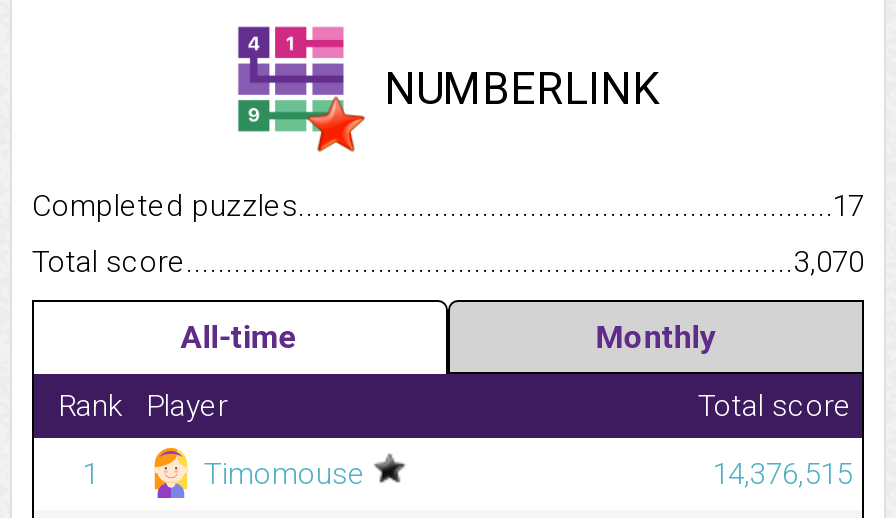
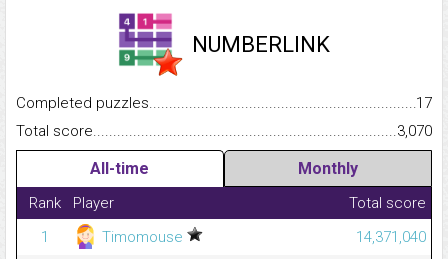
- 14,376,515
+ 14,371,040
